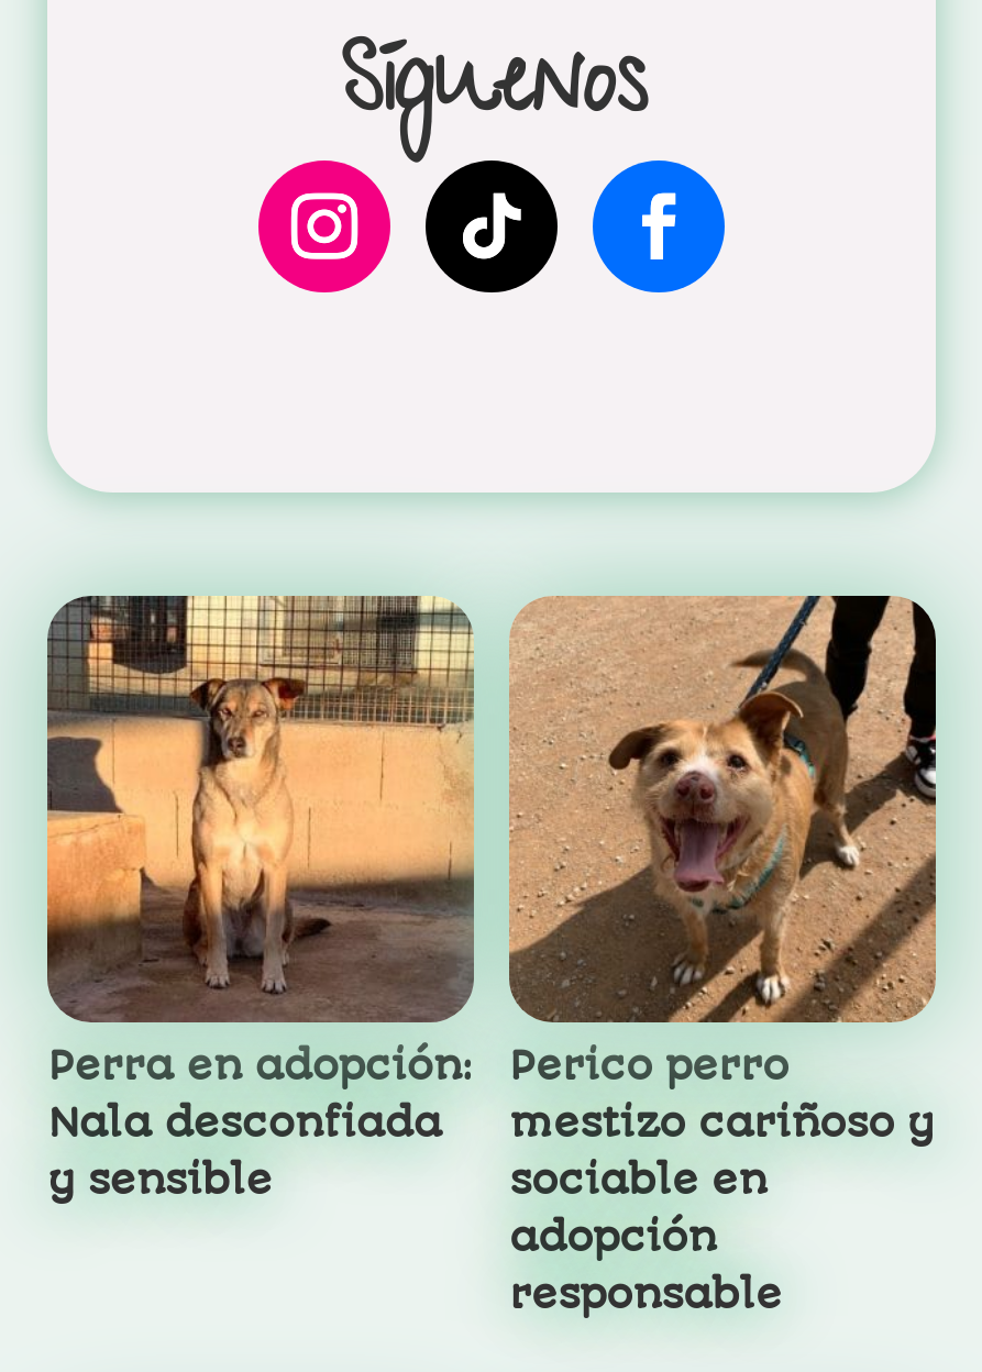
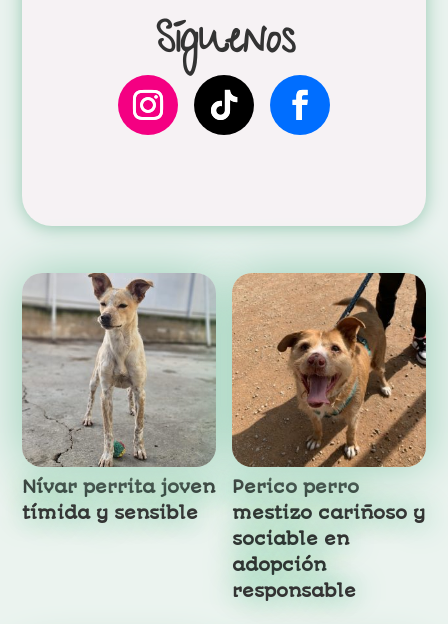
- [image]
- Perra en adopción:
- Nala desconfiada
- y sensible
+ [image]
+ Nívar perrita joven
+ tímida y sensible
